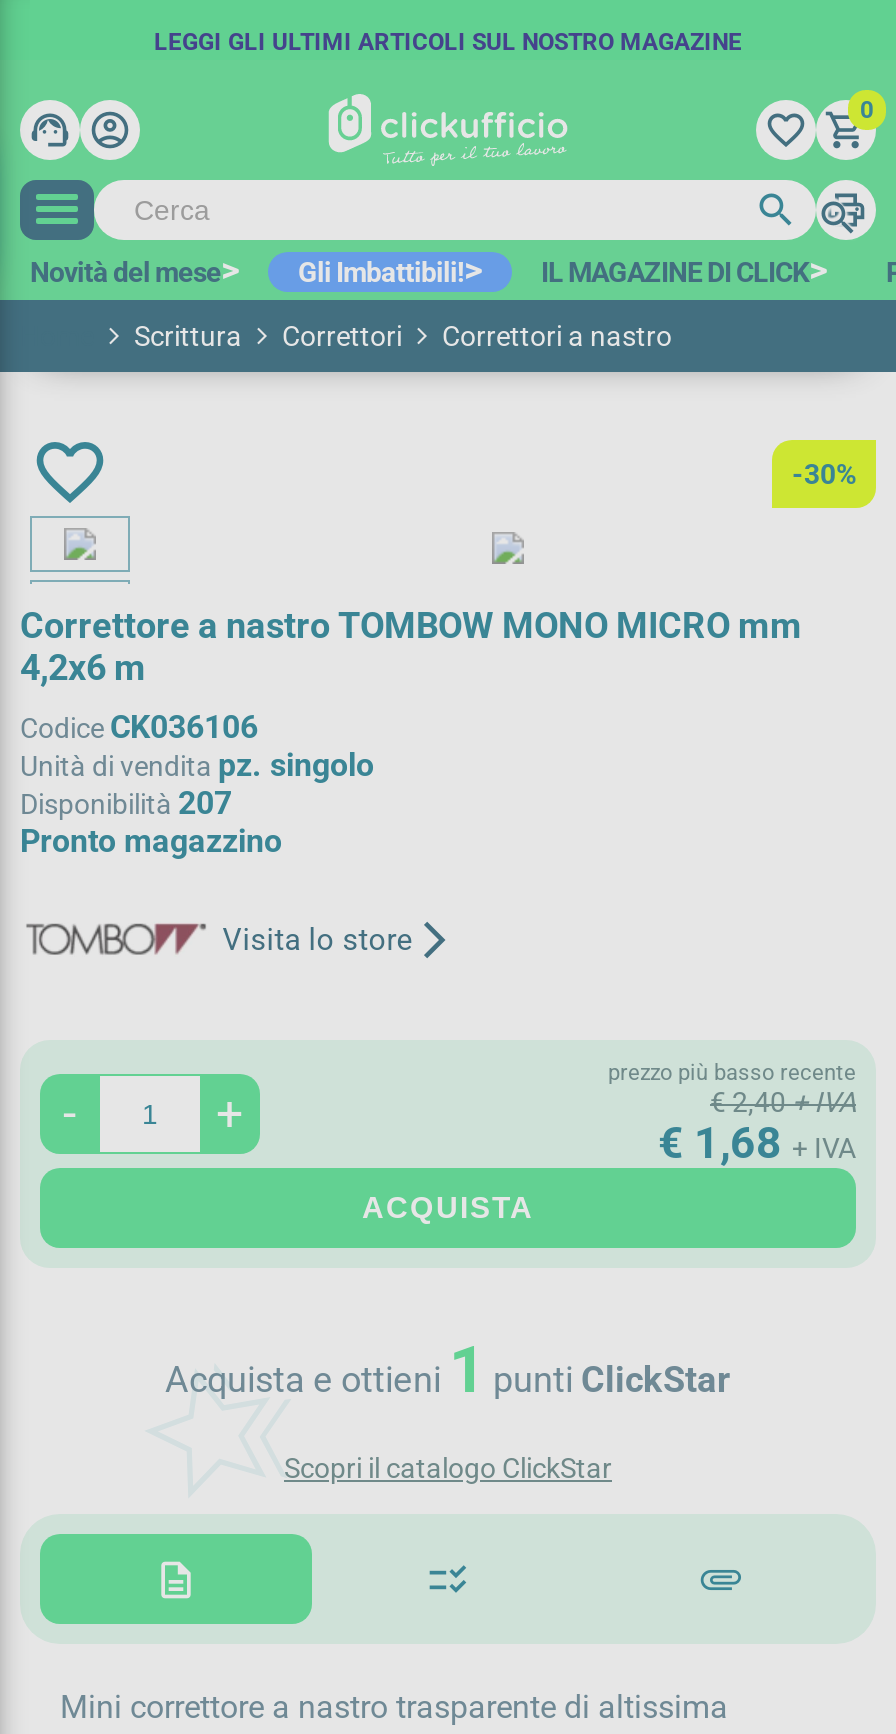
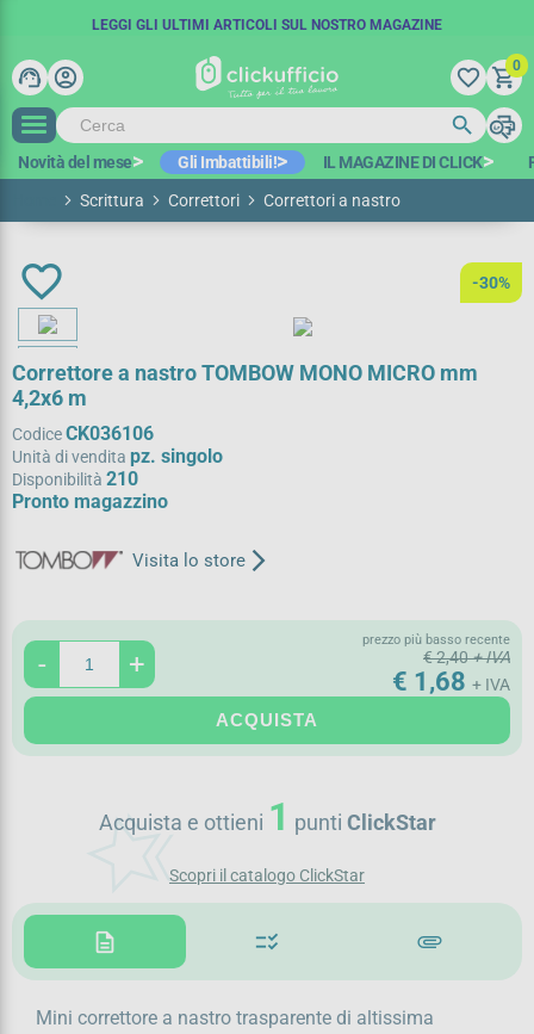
- Disponibilità 207
+ Disponibilità 210
